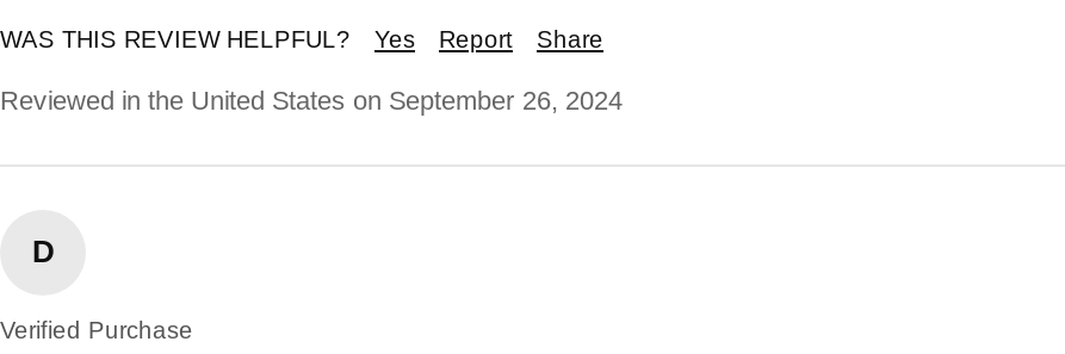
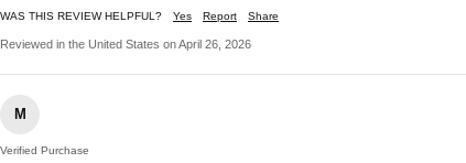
- Reviewed in the United States on September 26, 2024
+ Reviewed in the United States on April 26, 2026

- D
+ M
